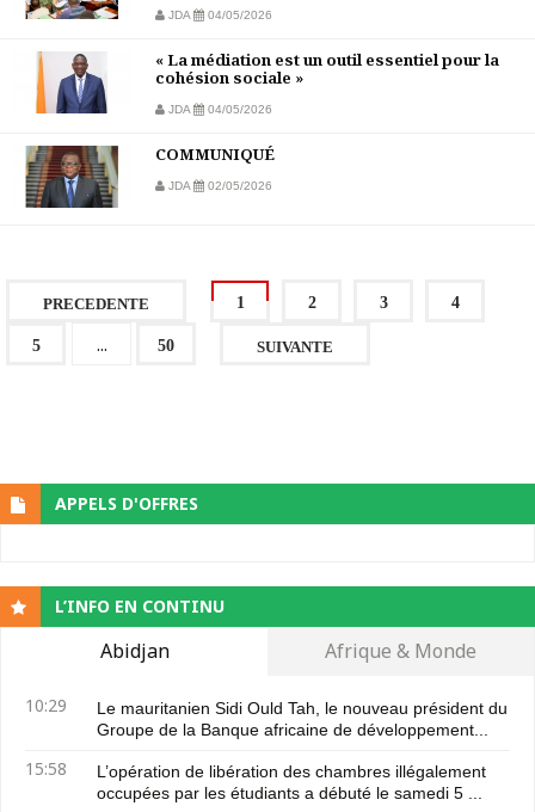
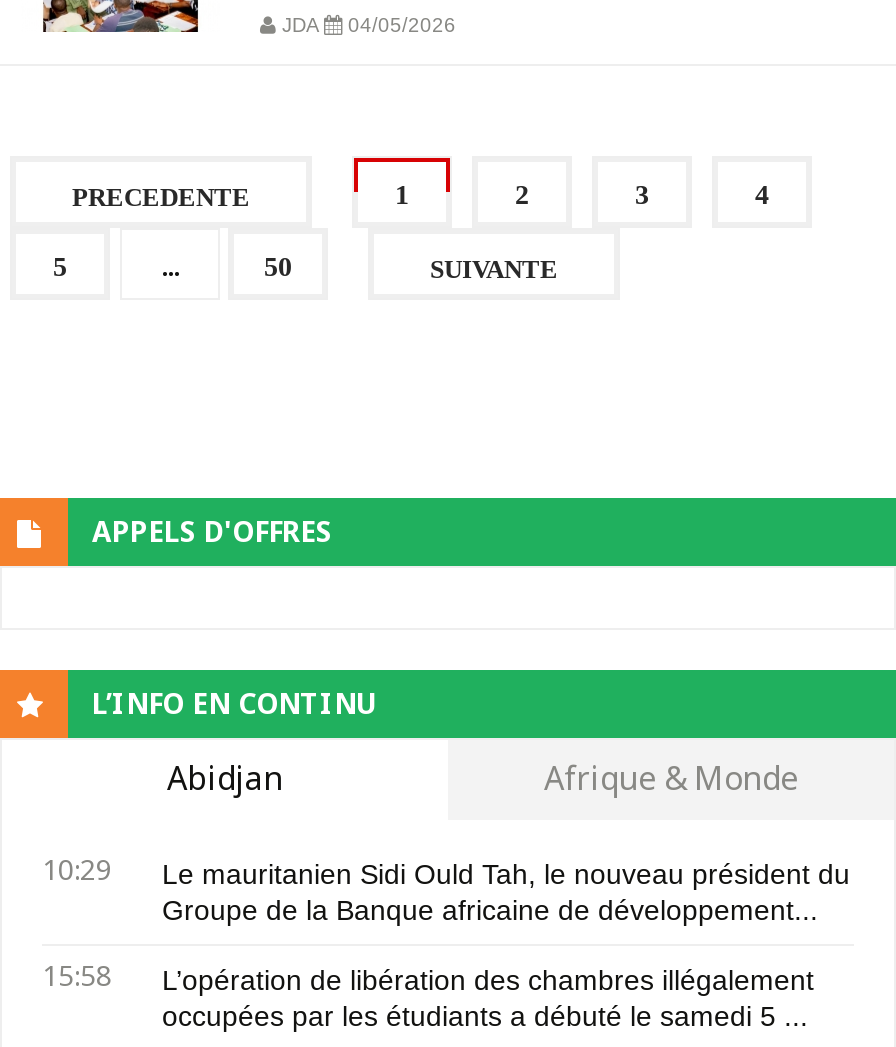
- [image]
- « La médiation est un outil essentiel pour la
- cohésion sociale »
- JDA
- 04/05/2026
- COMMUNIQUÉ
- JDA
- 02/05/2026

- [image]
